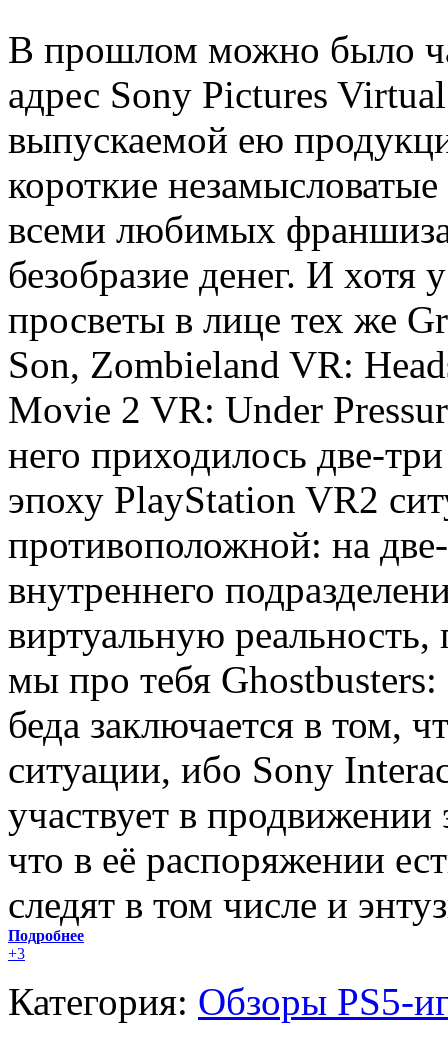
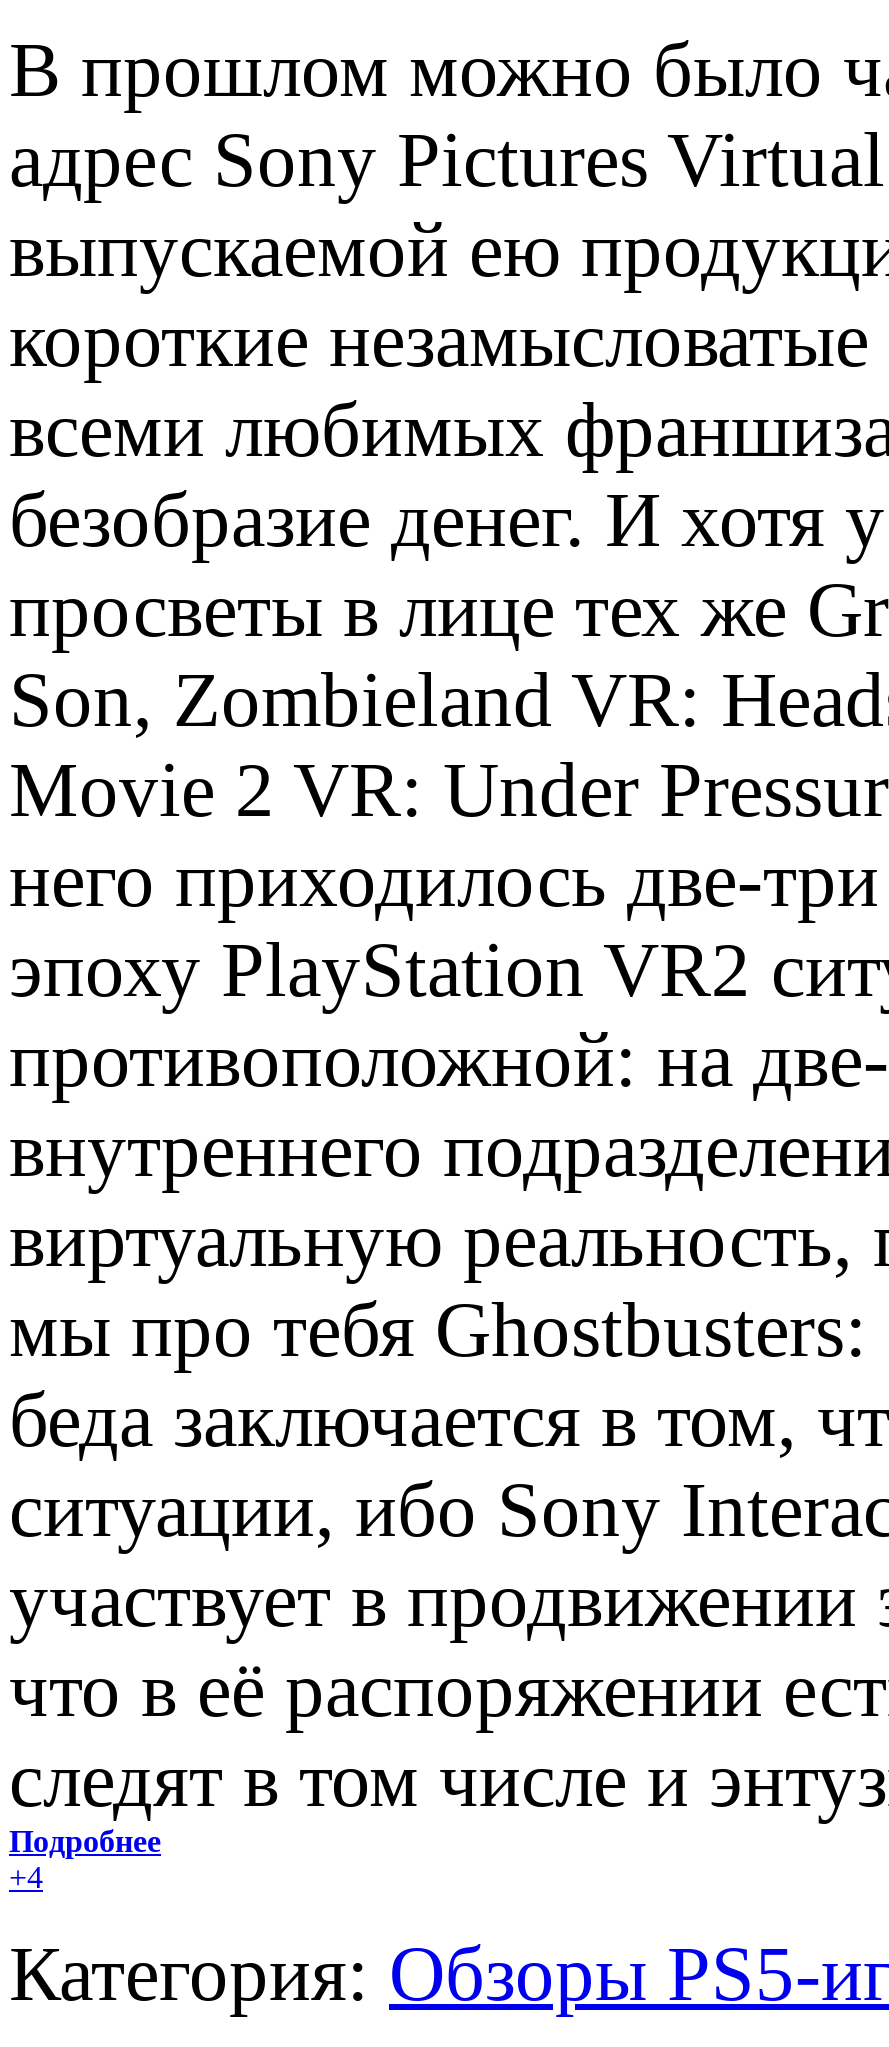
- +3
+ +4
